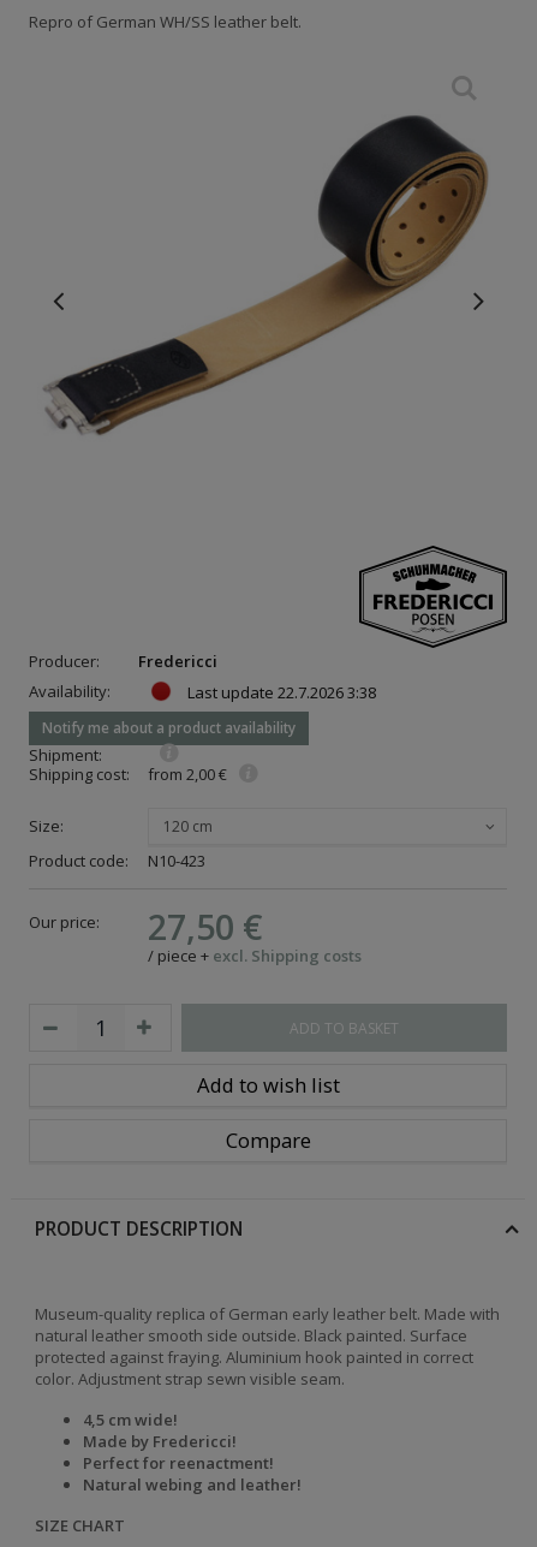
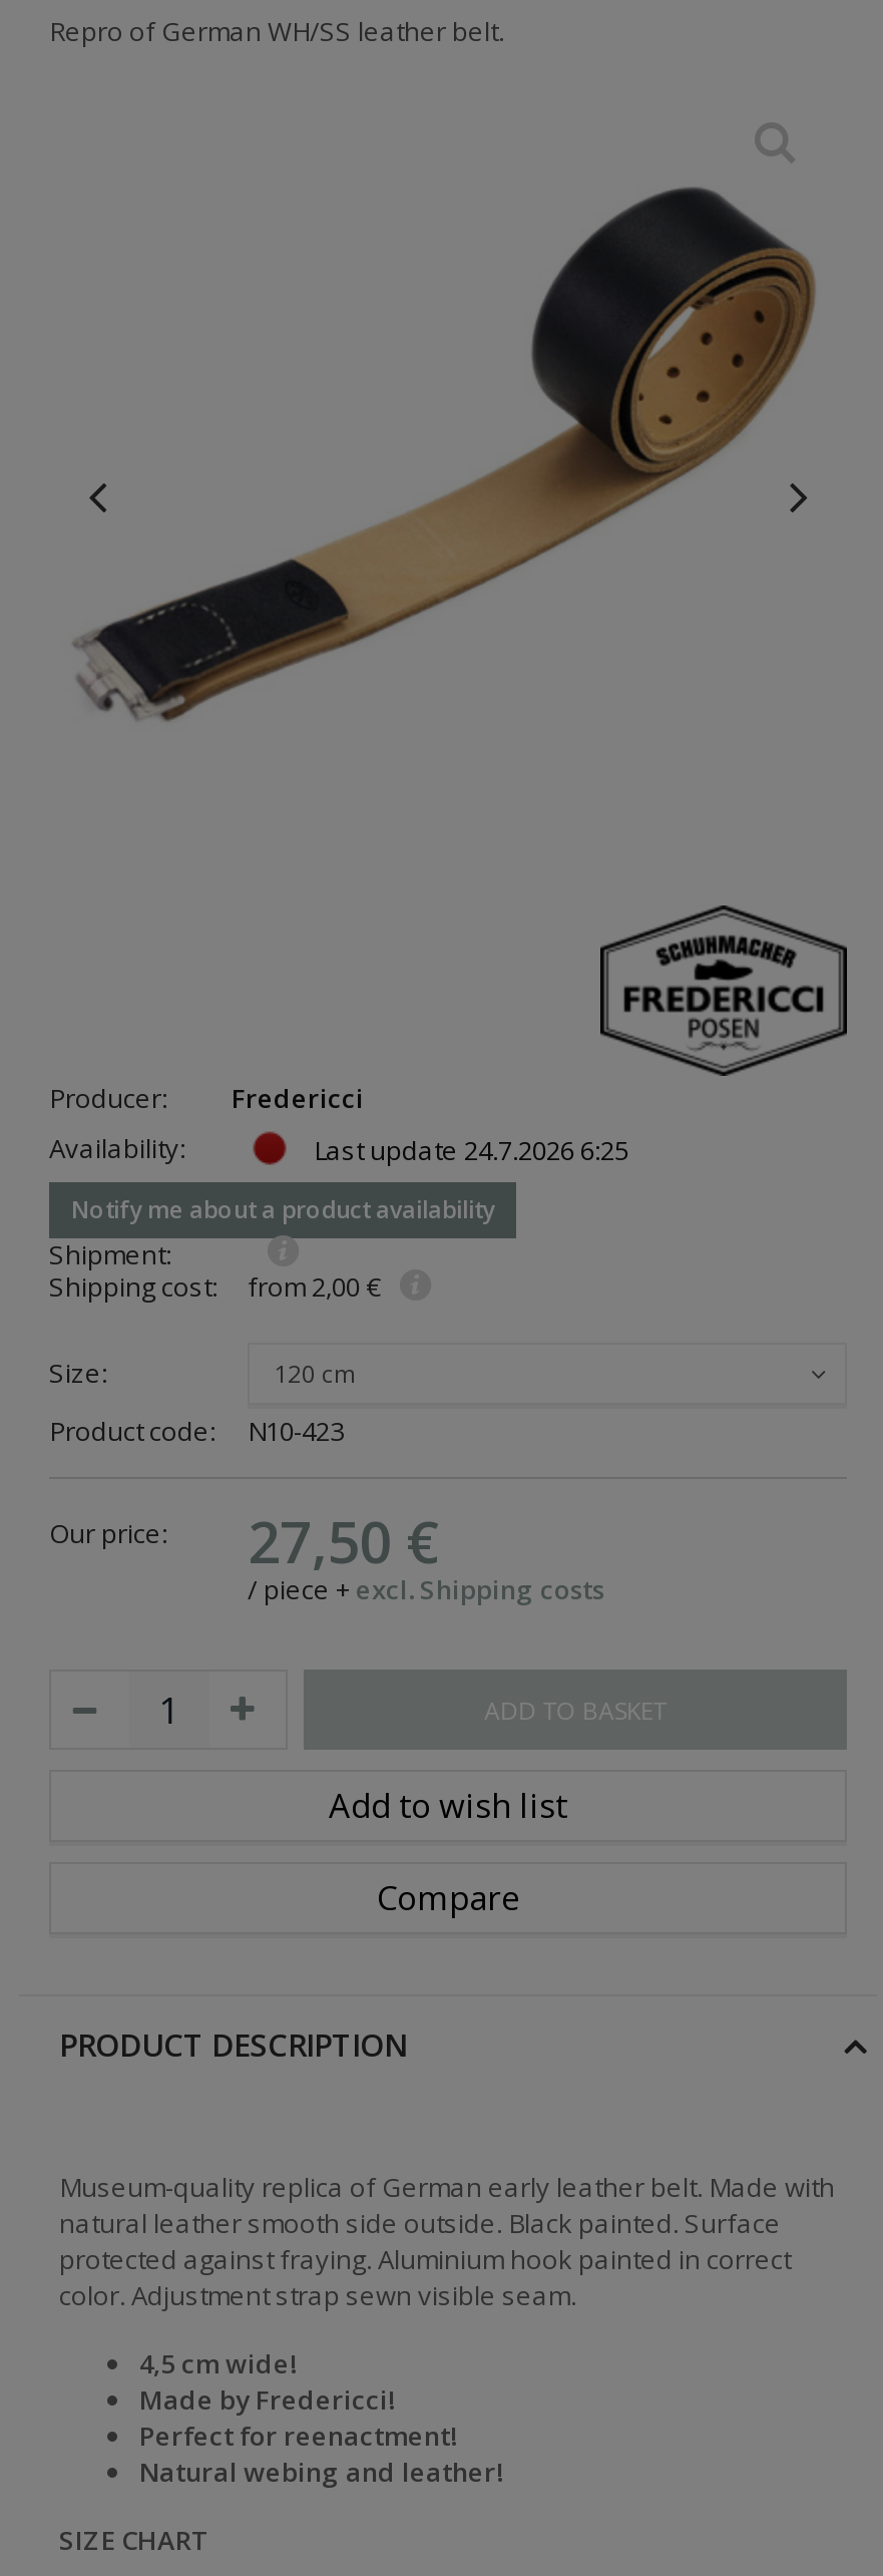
- Last update 22.7.2026 3:38
+ Last update 24.7.2026 6:25
